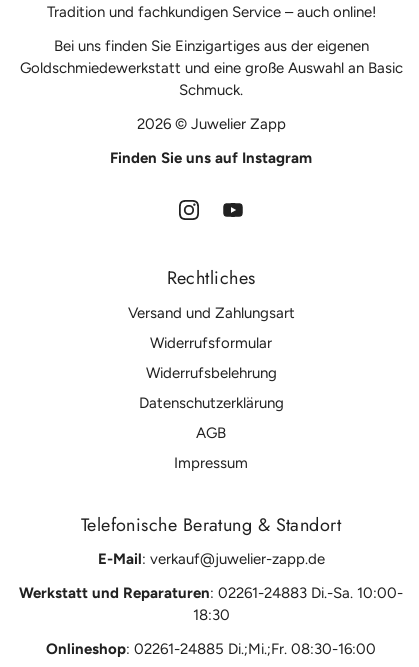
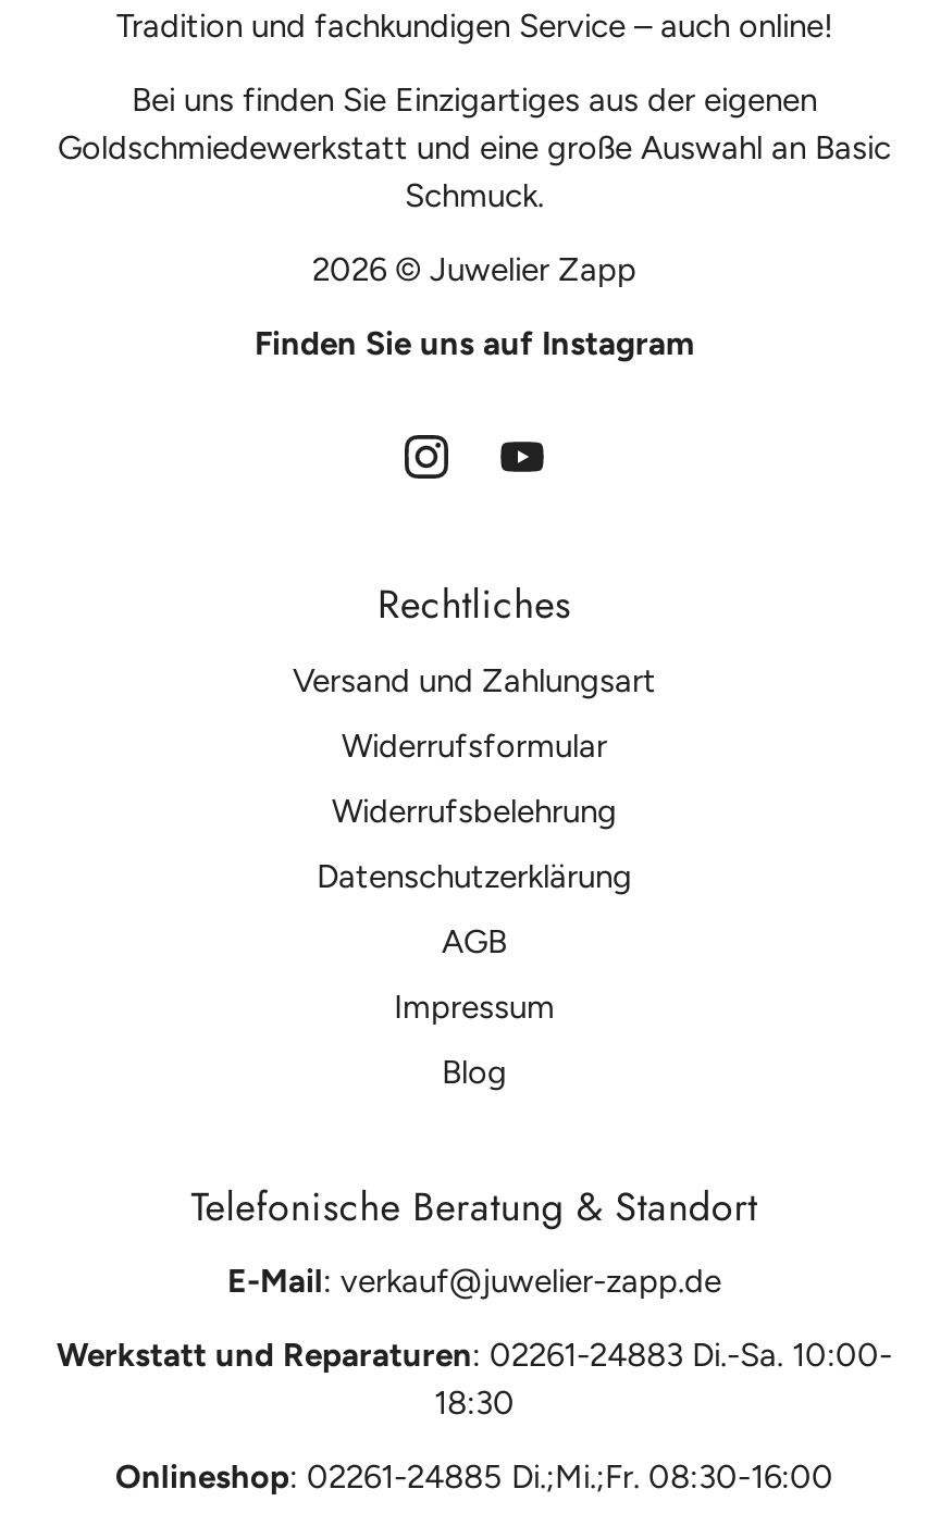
+ Blog
